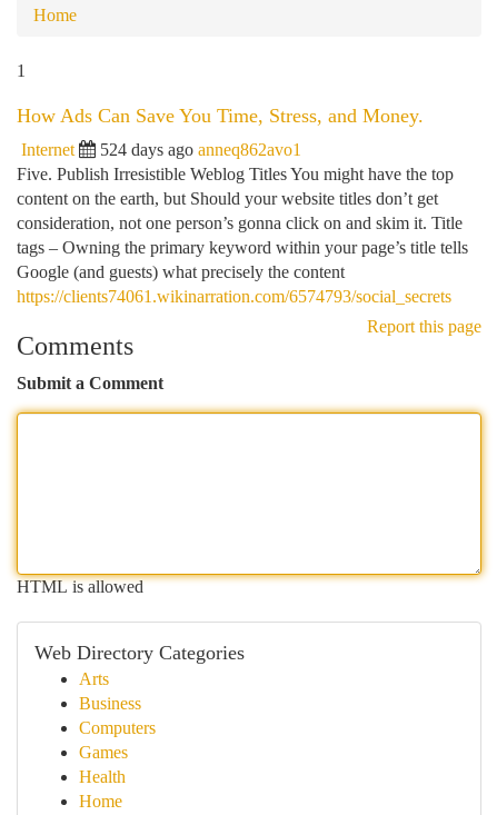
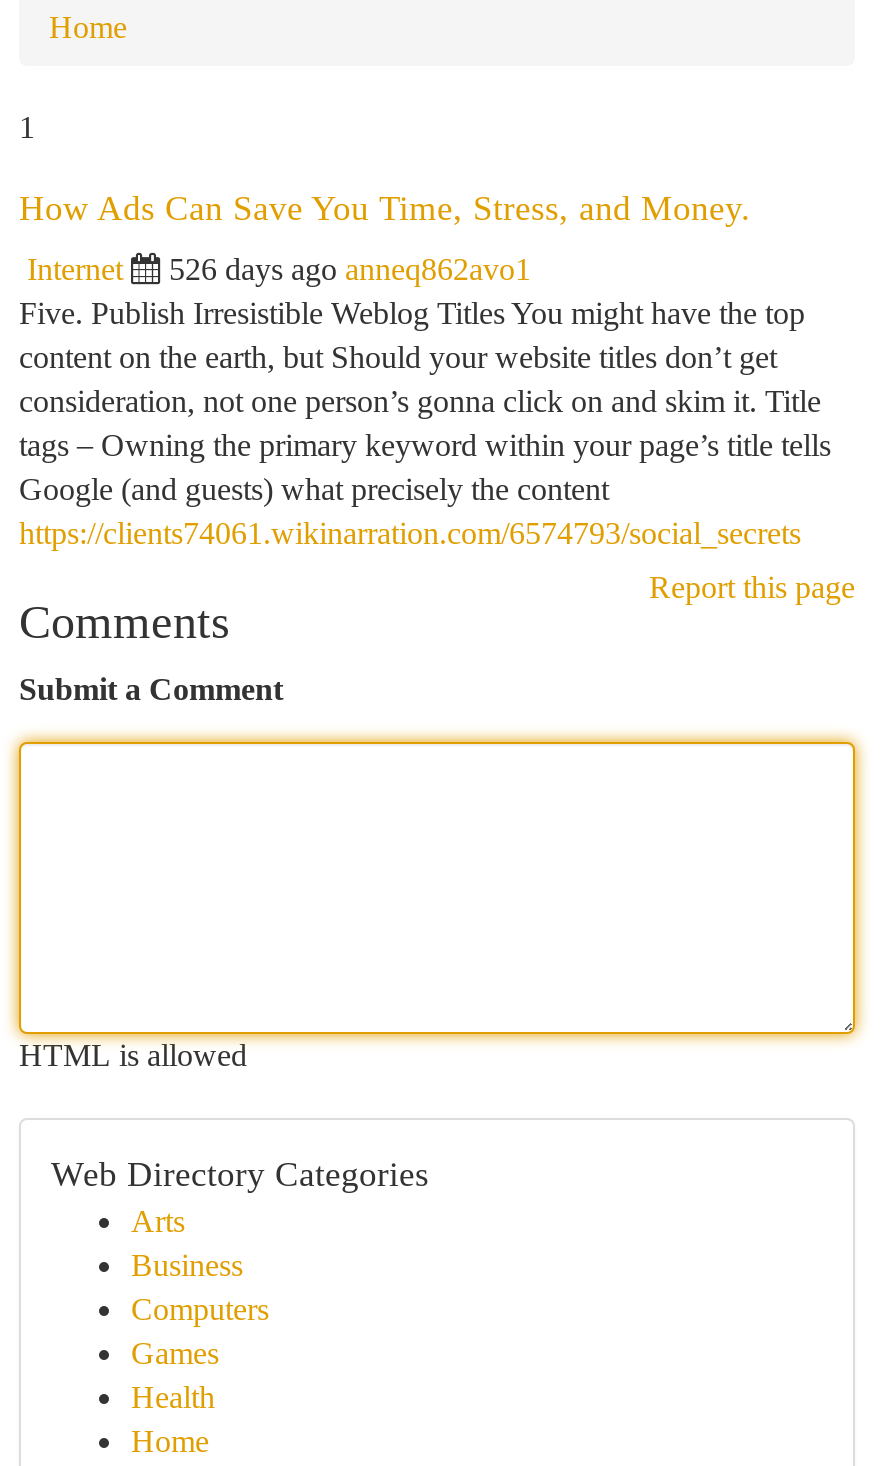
- 524 days ago anneq862avo1
+ 526 days ago anneq862avo1
